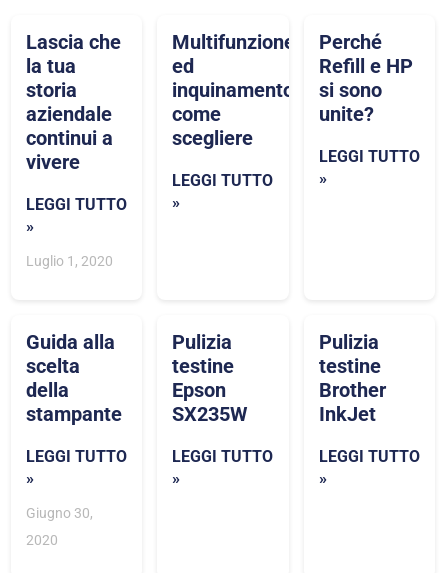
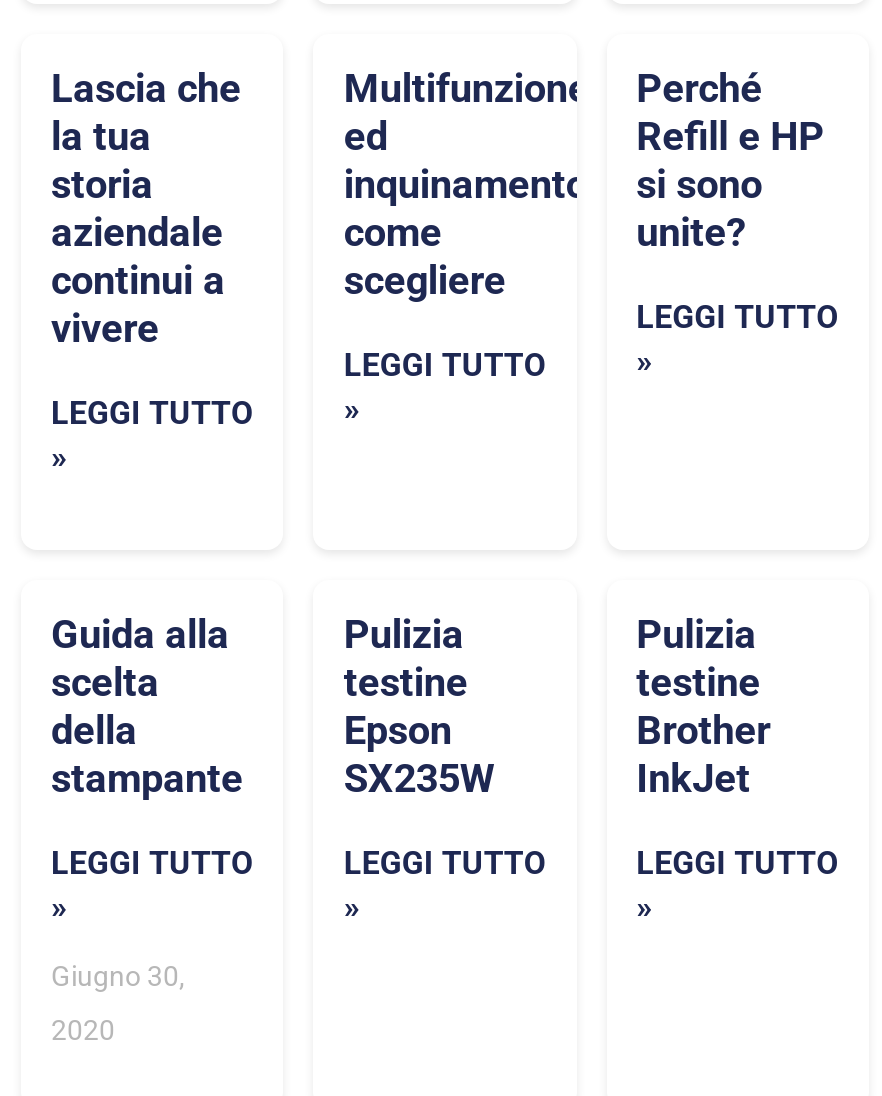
- Luglio 1, 2020
